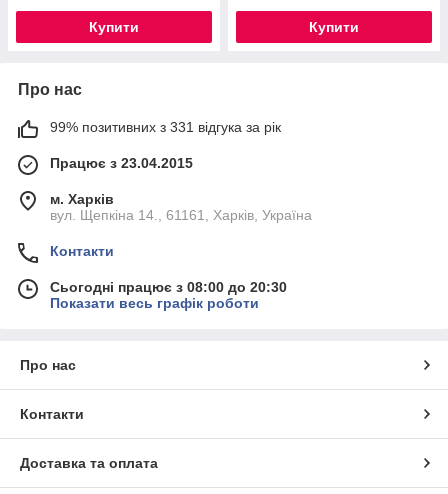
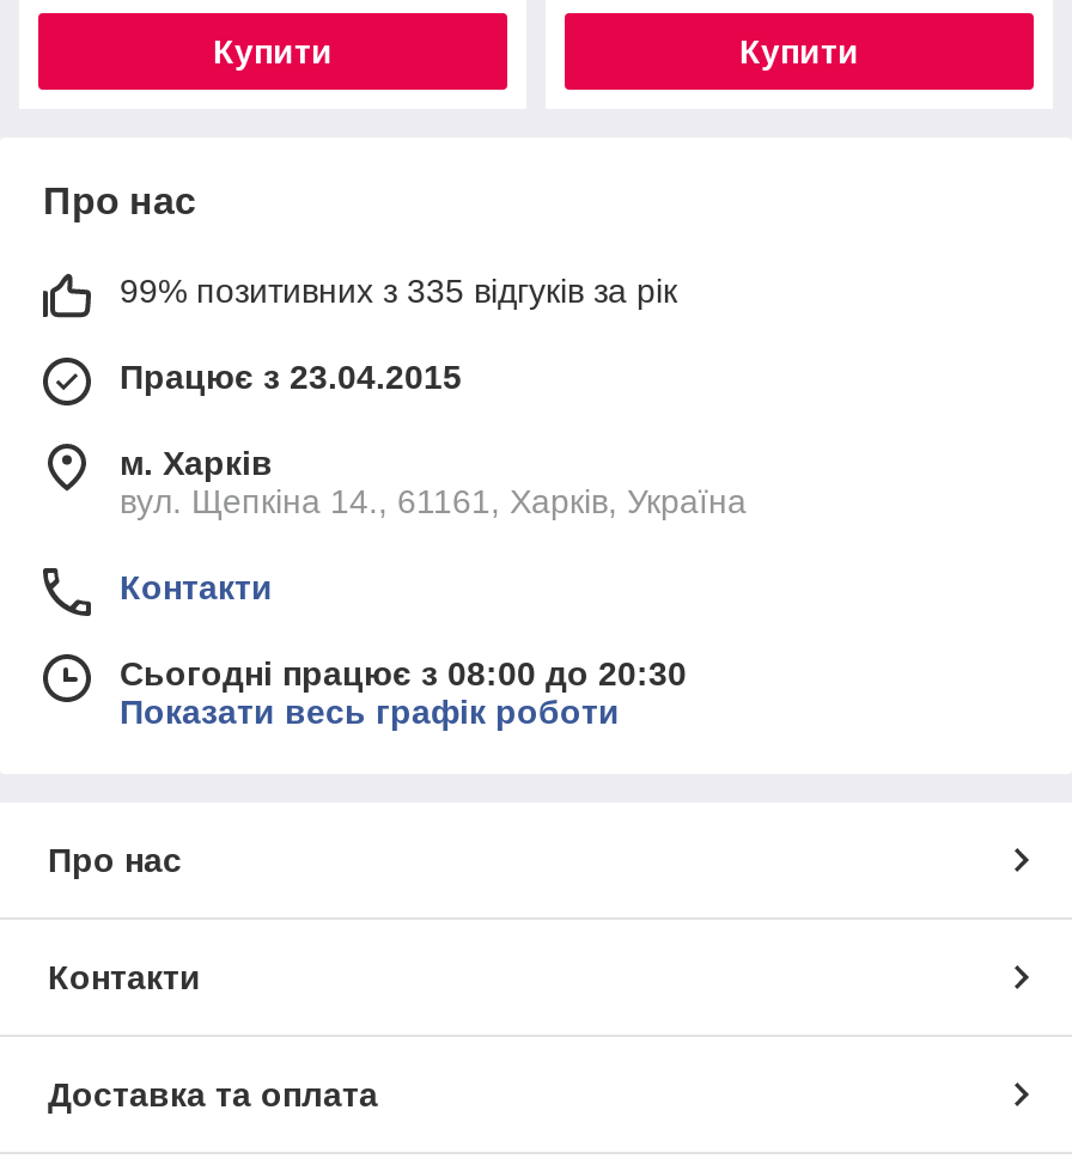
- 99% позитивних з 331 відгука за рік
+ 99% позитивних з 335 відгуків за рік
